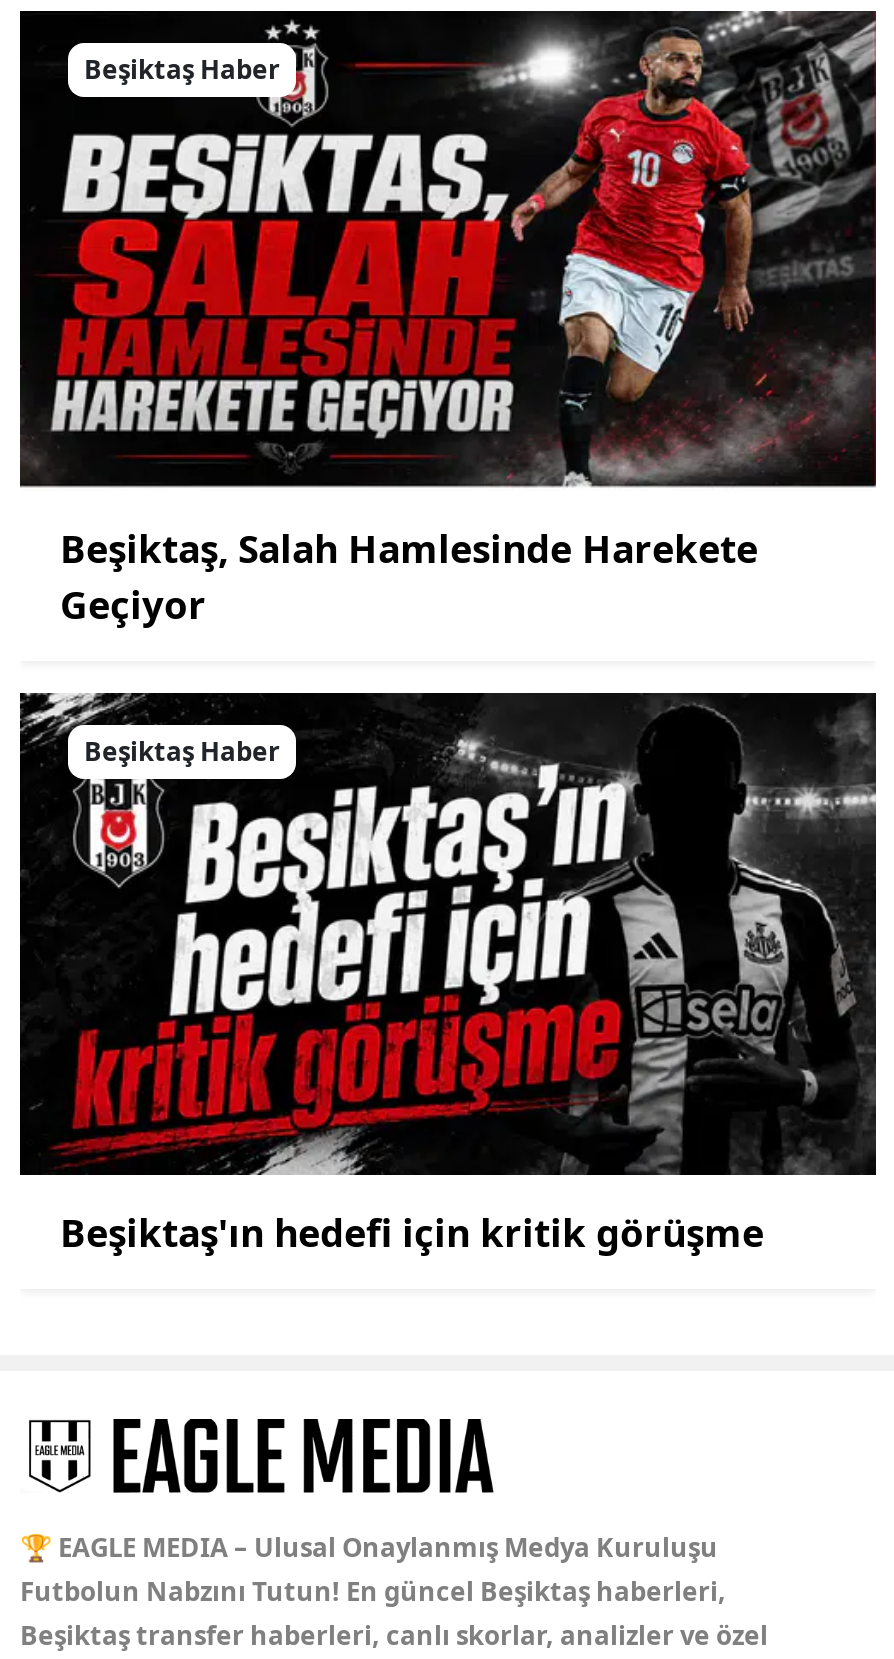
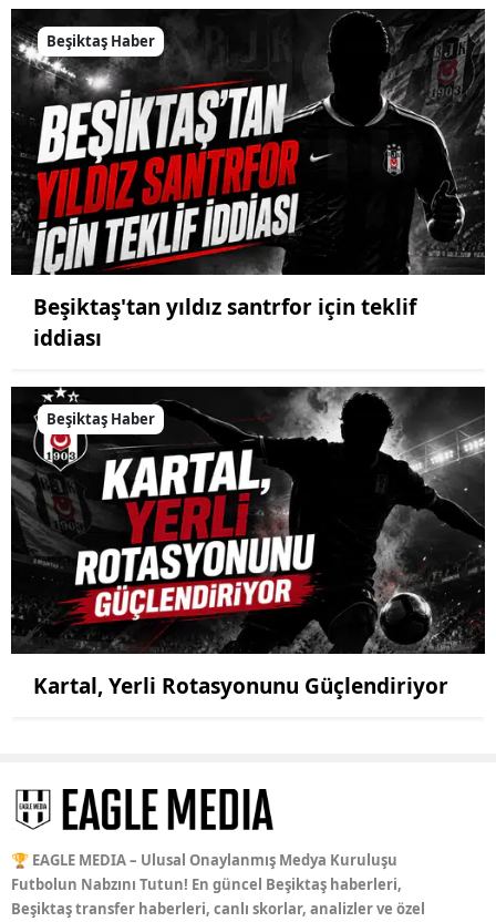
- [image]
- Beşiktaş, Salah Hamlesinde Harekete
- Geçiyor
+ [image]
+ Beşiktaş'tan yıldız santrfor için teklif
+ iddiası

- [image]
- Beşiktaş'ın hedefi için kritik görüşme
+ [image]
+ Kartal, Yerli Rotasyonunu Güçlendiriyor
